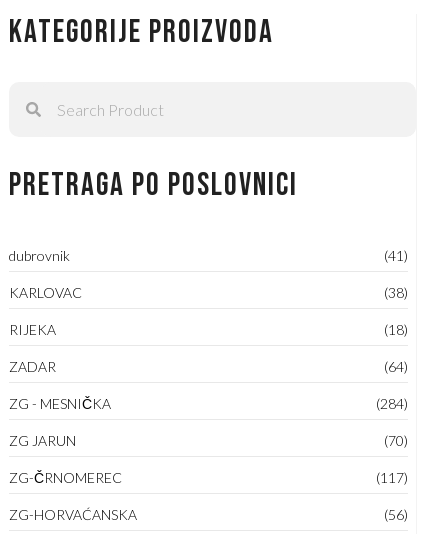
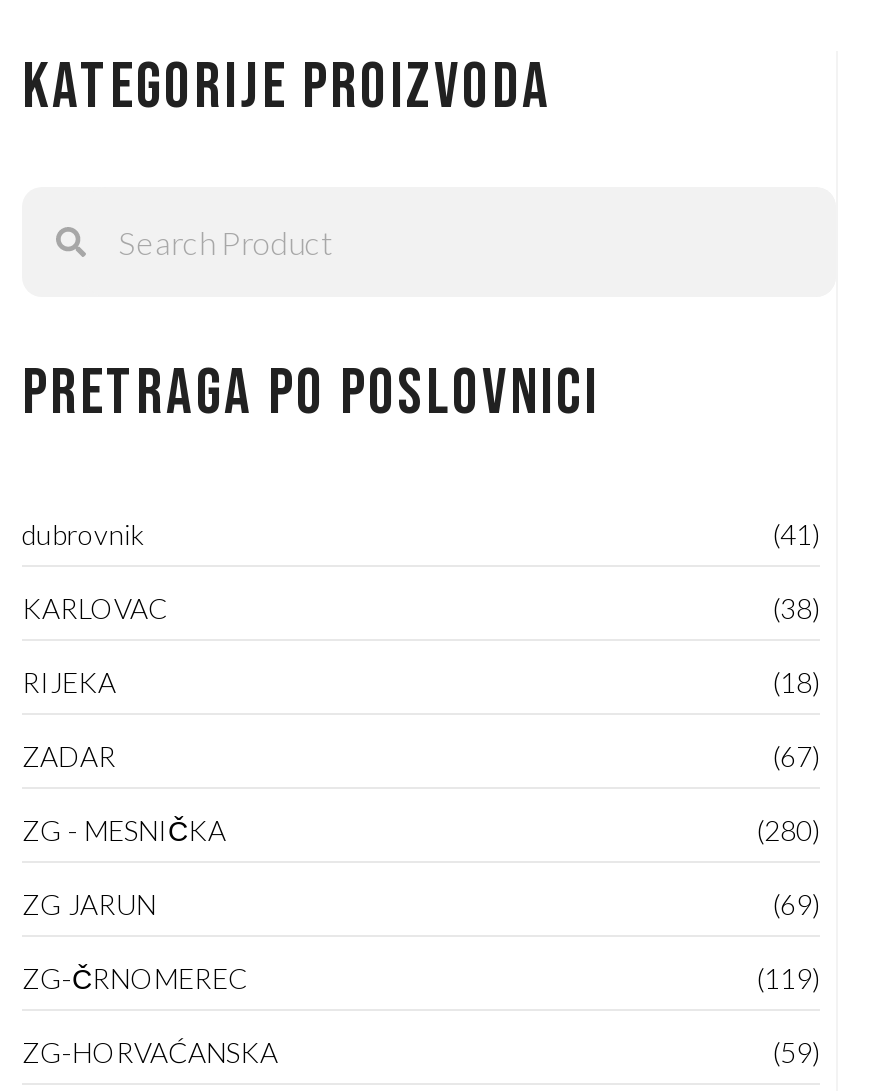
- (64)
+ (67)

- (284)
+ (280)

- (70)
+ (69)

- (117)
+ (119)

- (56)
+ (59)
